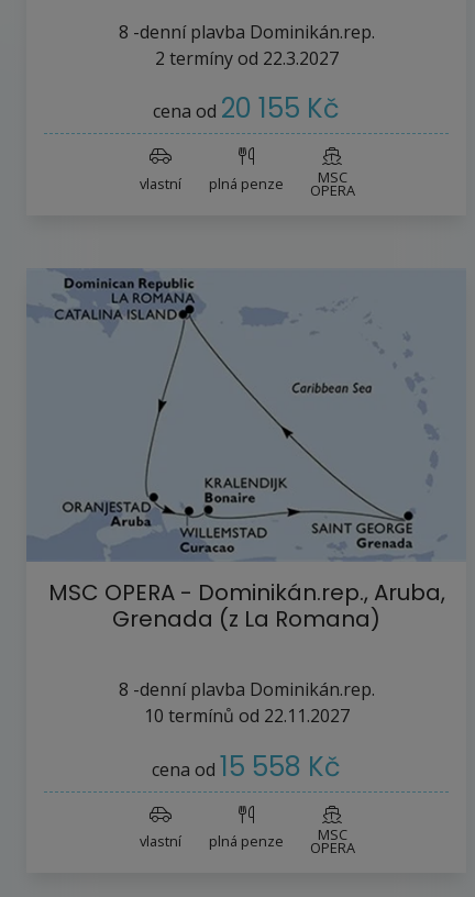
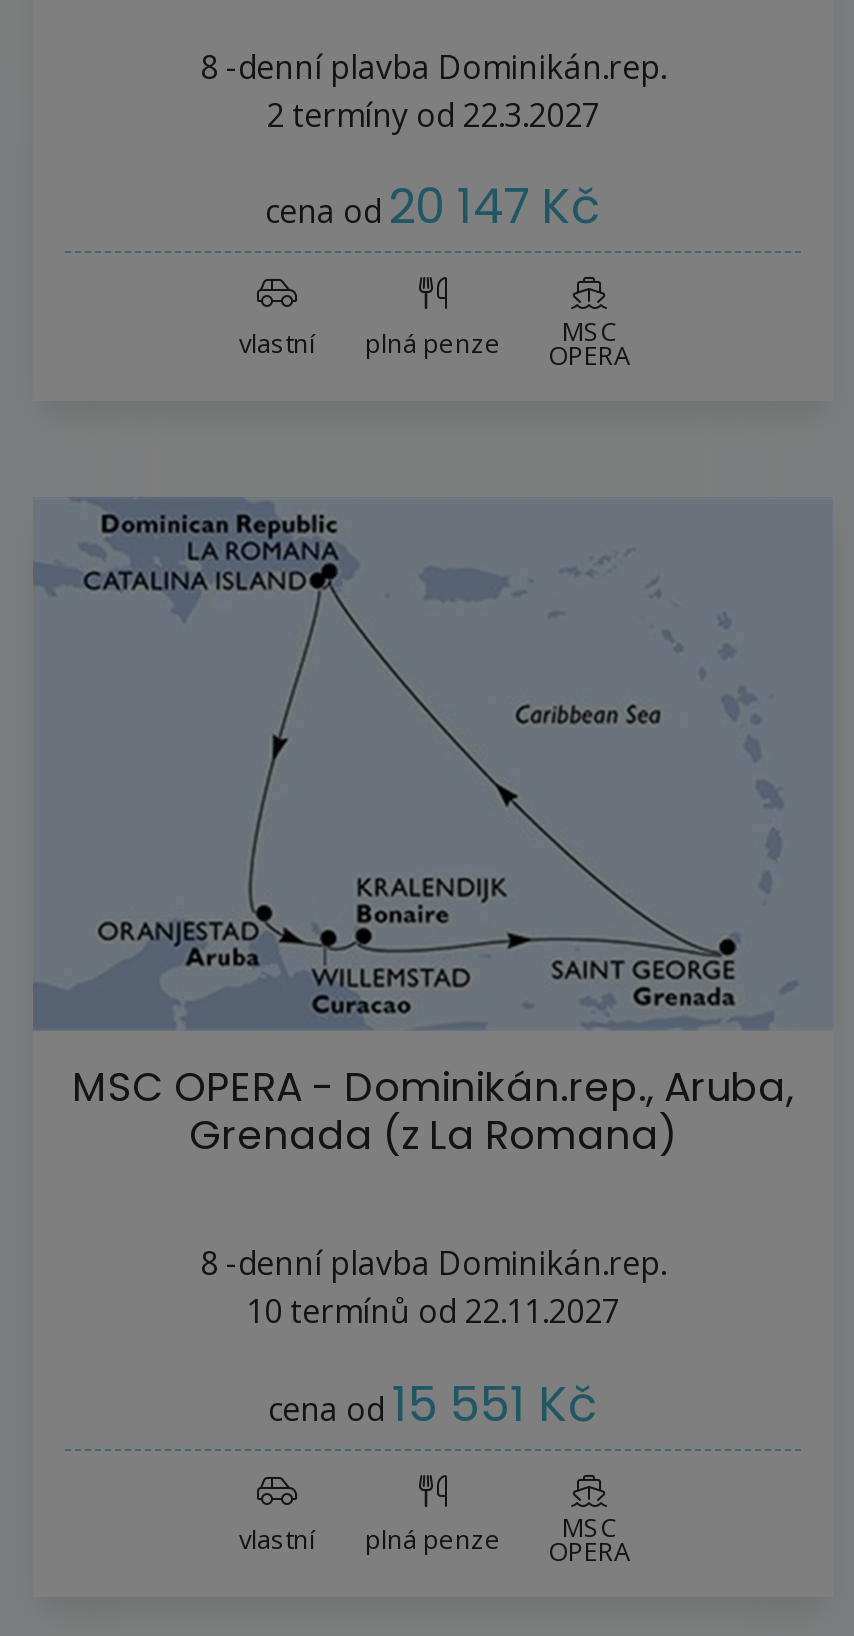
- cena od 20 155 Kč
+ cena od 20 147 Kč

- cena od 15 558 Kč
+ cena od 15 551 Kč
